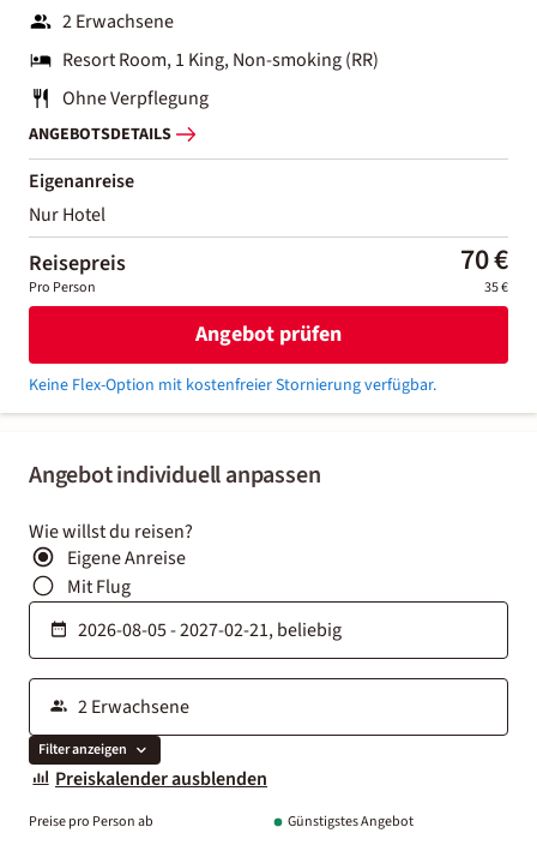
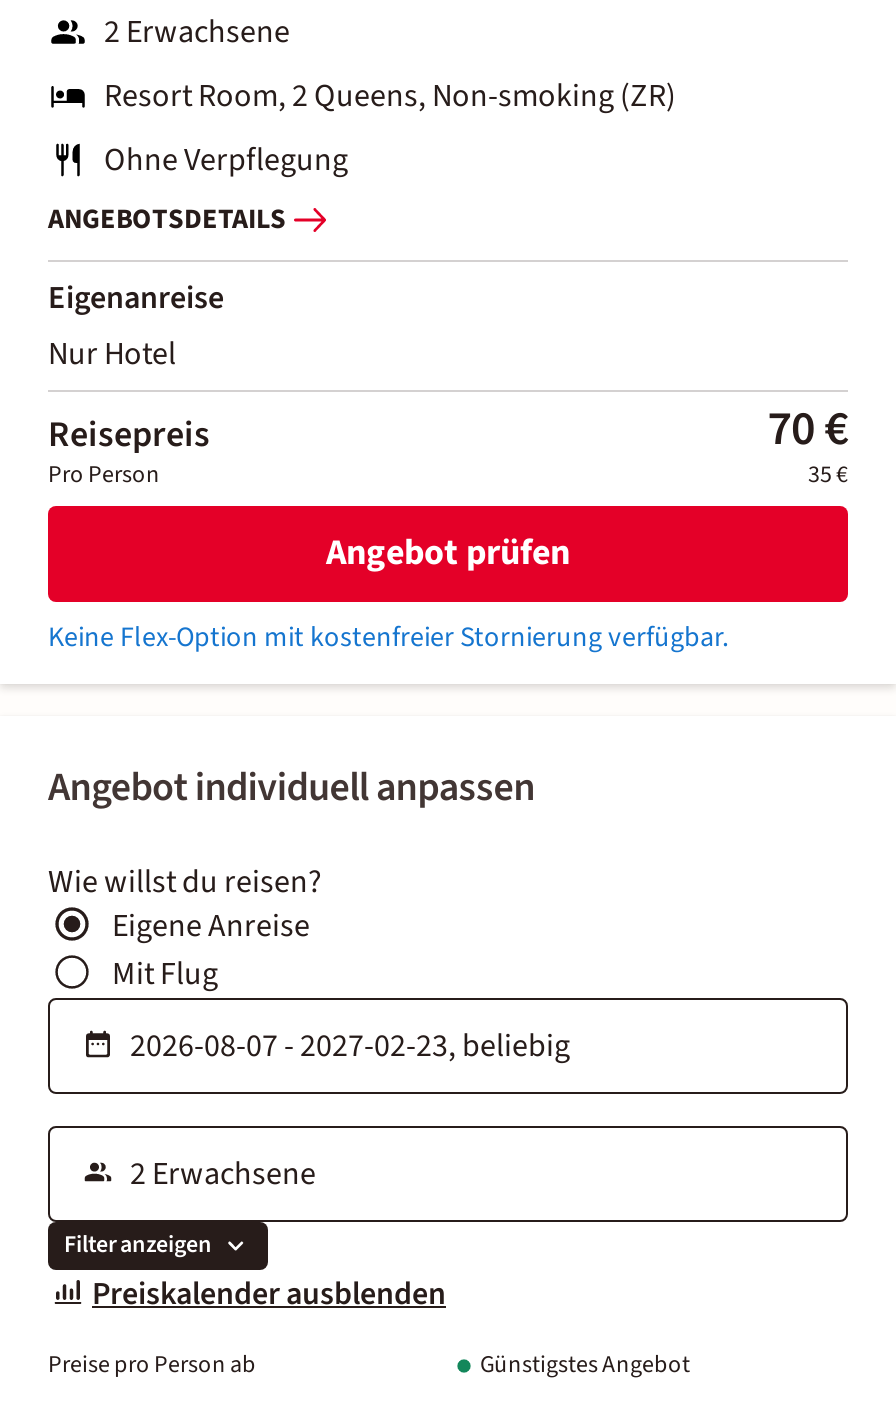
- Resort Room, 1 King, Non-smoking (RR)
+ Resort Room, 2 Queens, Non-smoking (ZR)
